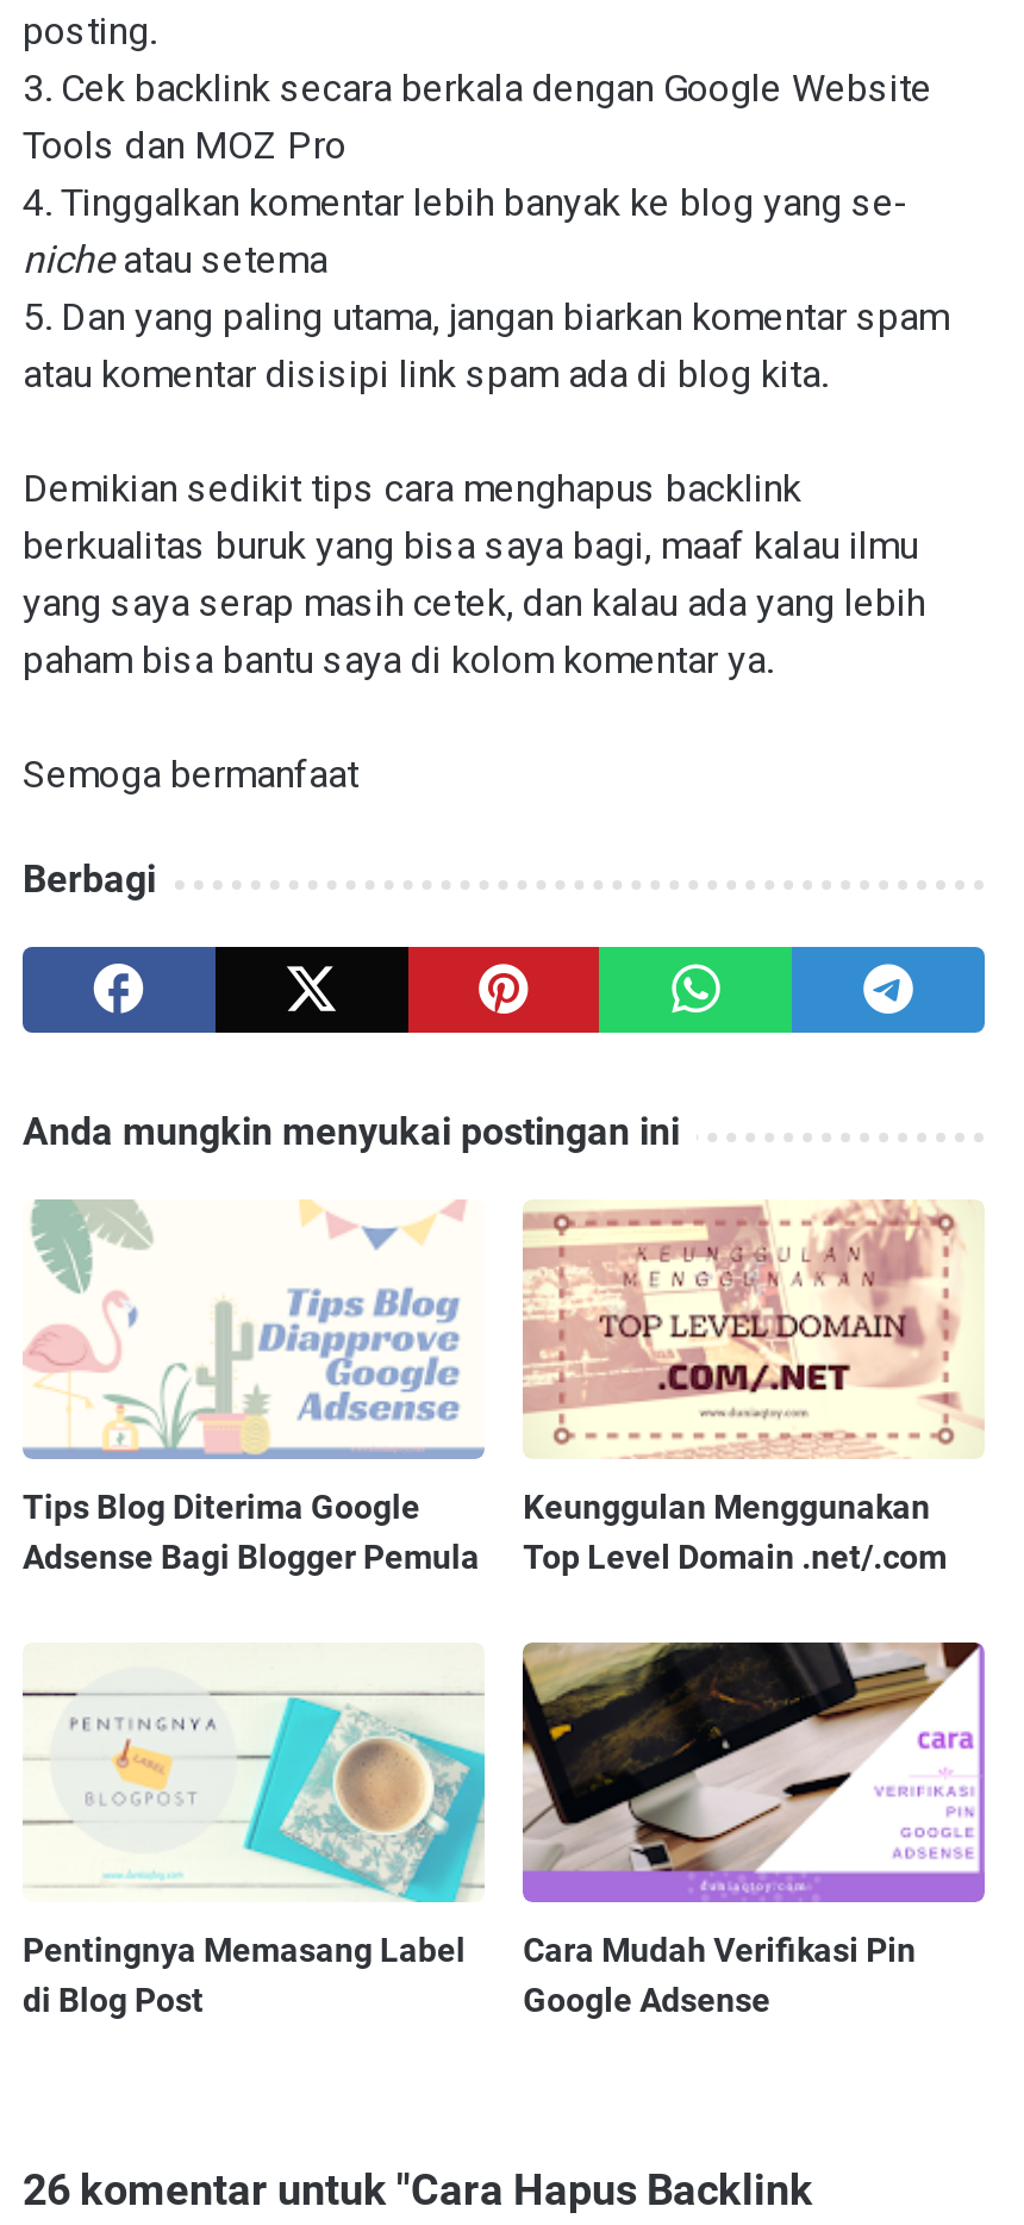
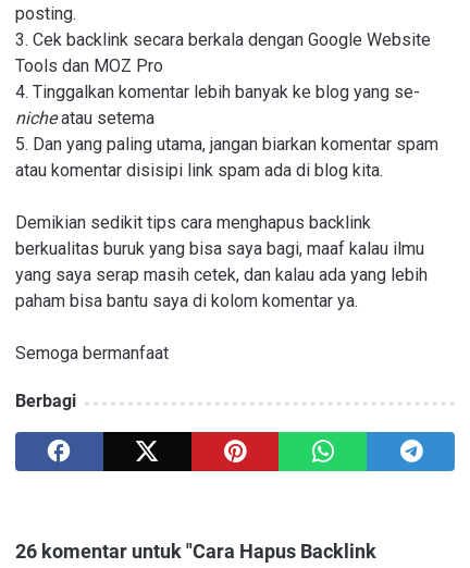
- Anda mungkin menyukai postingan ini

- [image]
- Tips Blog Diterima Google
- Adsense Bagi Blogger Pemula

- [image]
- Keunggulan Menggunakan
- Top Level Domain .net/.com

- [image]
- Cara Mudah Verifikasi Pin
- Google Adsense

- [image]
- Pentingnya Memasang Label
- di Blog Post
